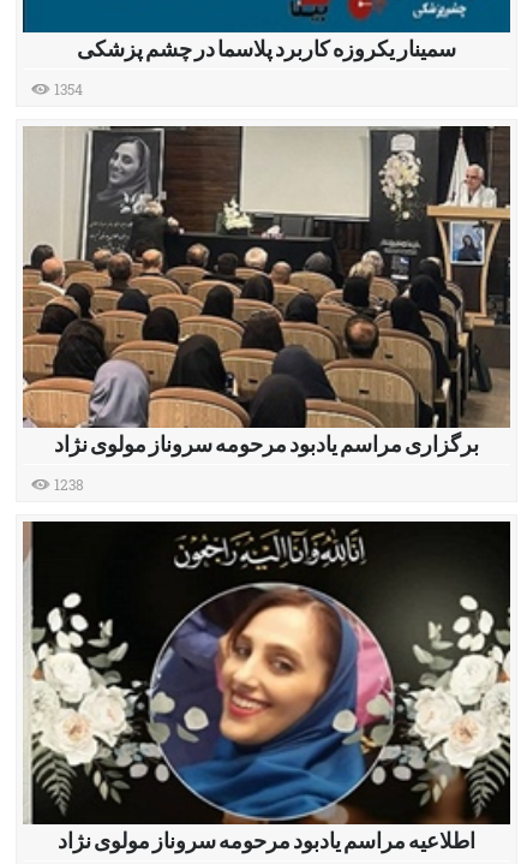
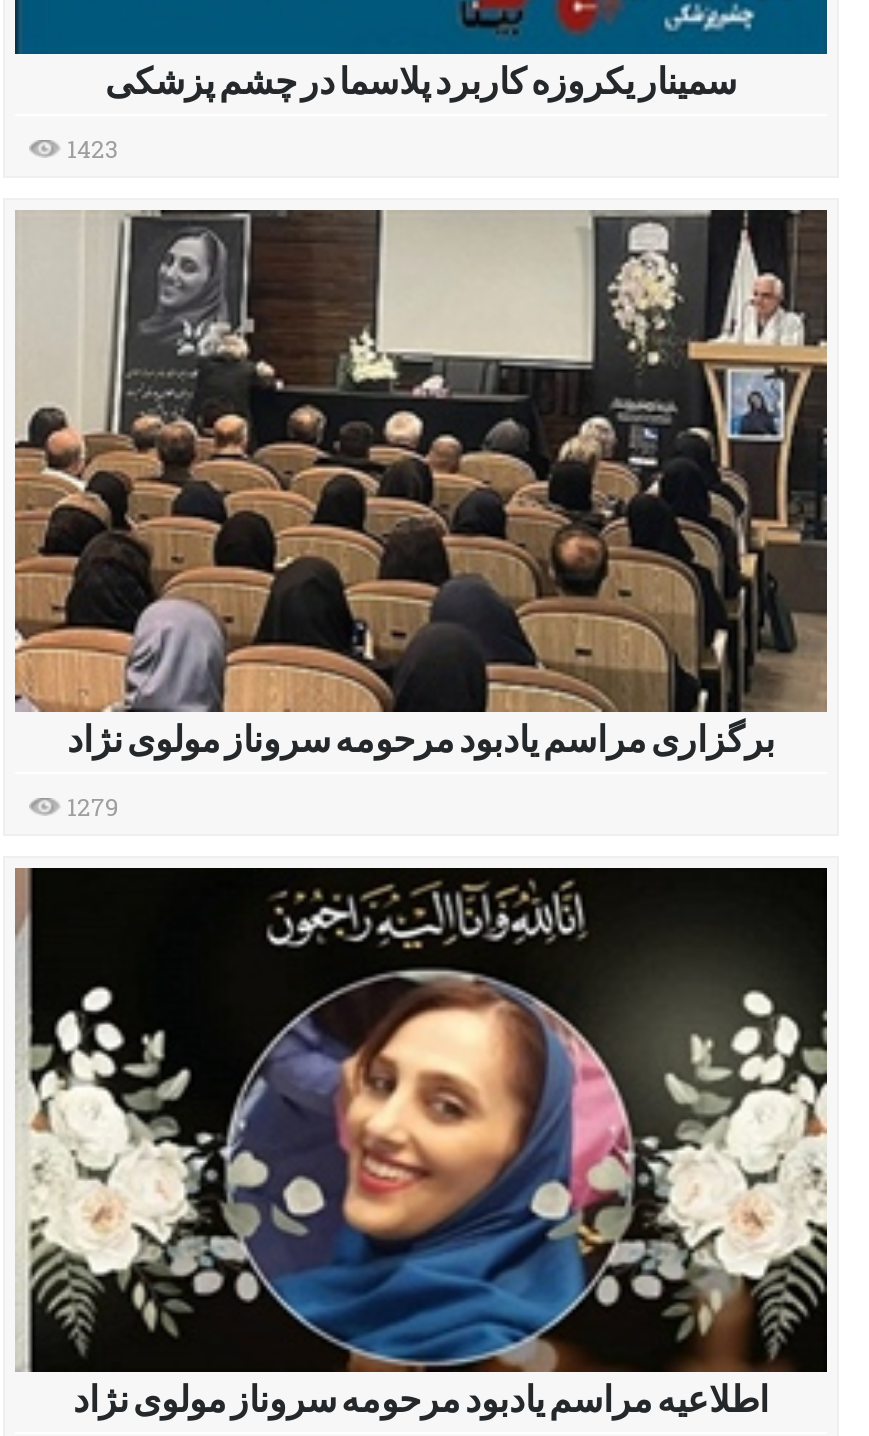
- 1354
+ 1423

- 1238
+ 1279
